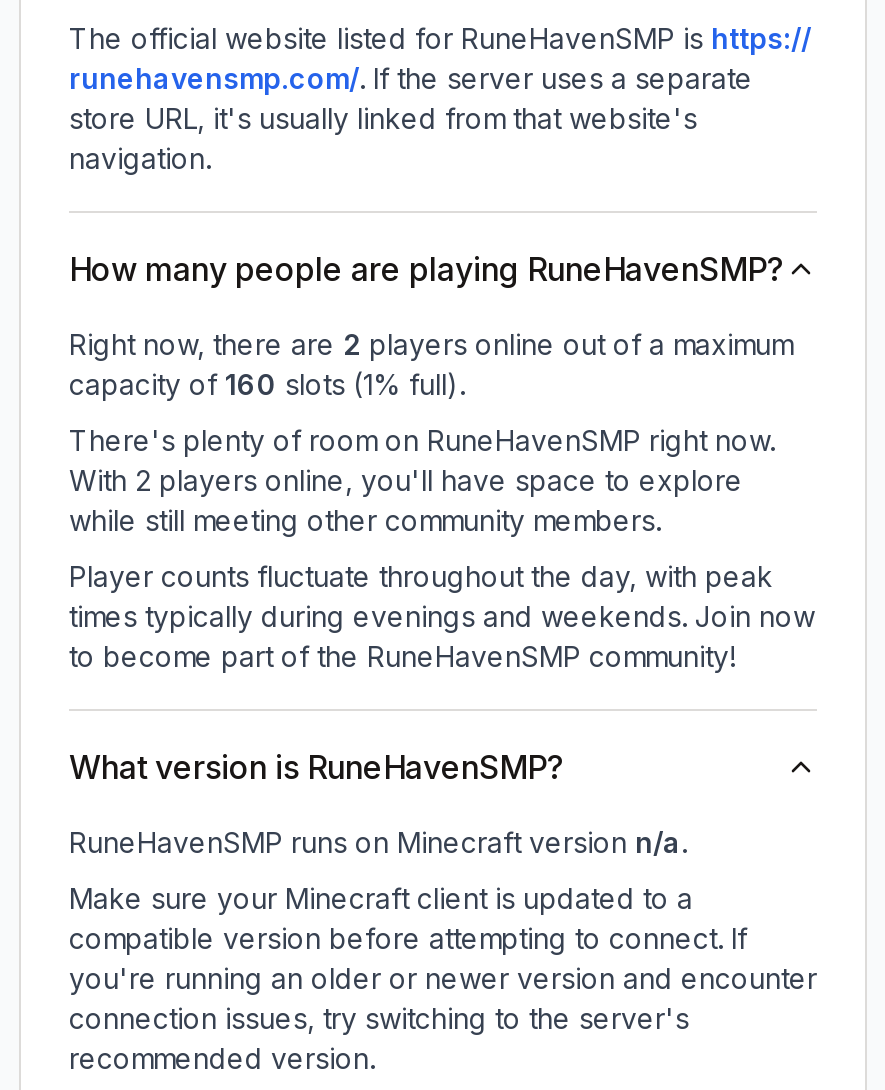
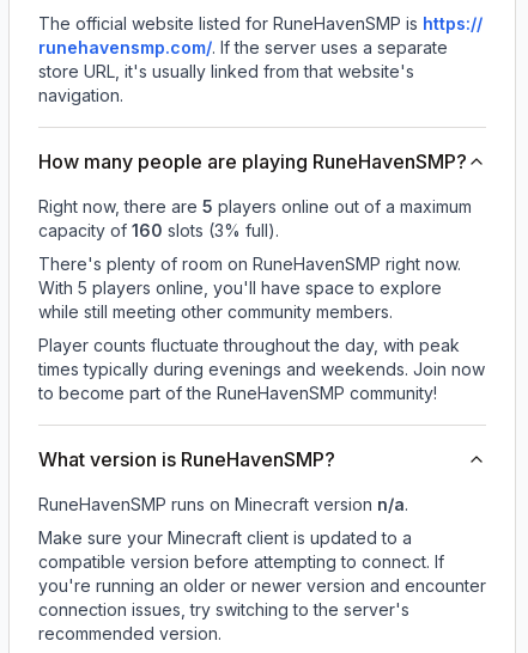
- Right now, there are 2 players online out of a maximum
+ Right now, there are 5 players online out of a maximum

- capacity of 160 slots (1% full).
+ capacity of 160 slots (3% full).

- With 2 players online, you'll have space to explore
+ With 5 players online, you'll have space to explore
